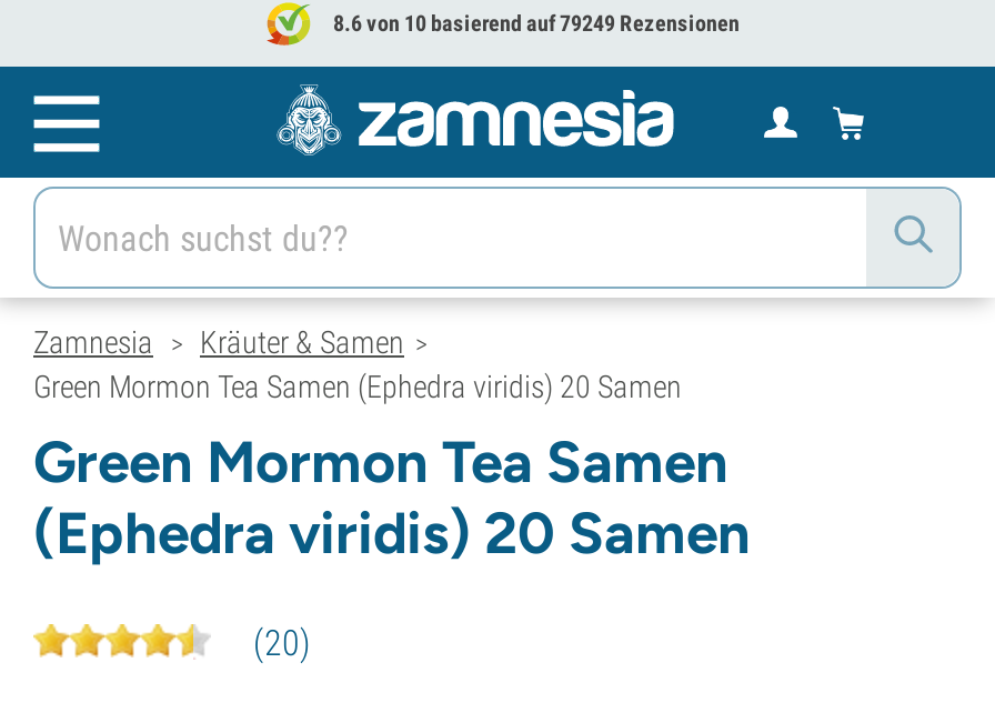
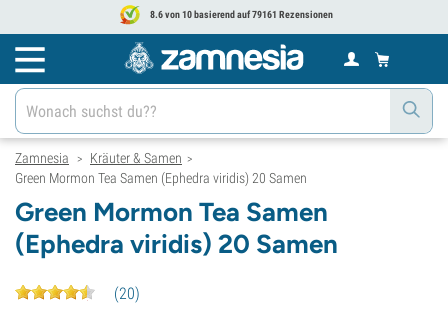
- 8.6 von 10 basierend auf 79249 Rezensionen
+ 8.6 von 10 basierend auf 79161 Rezensionen
